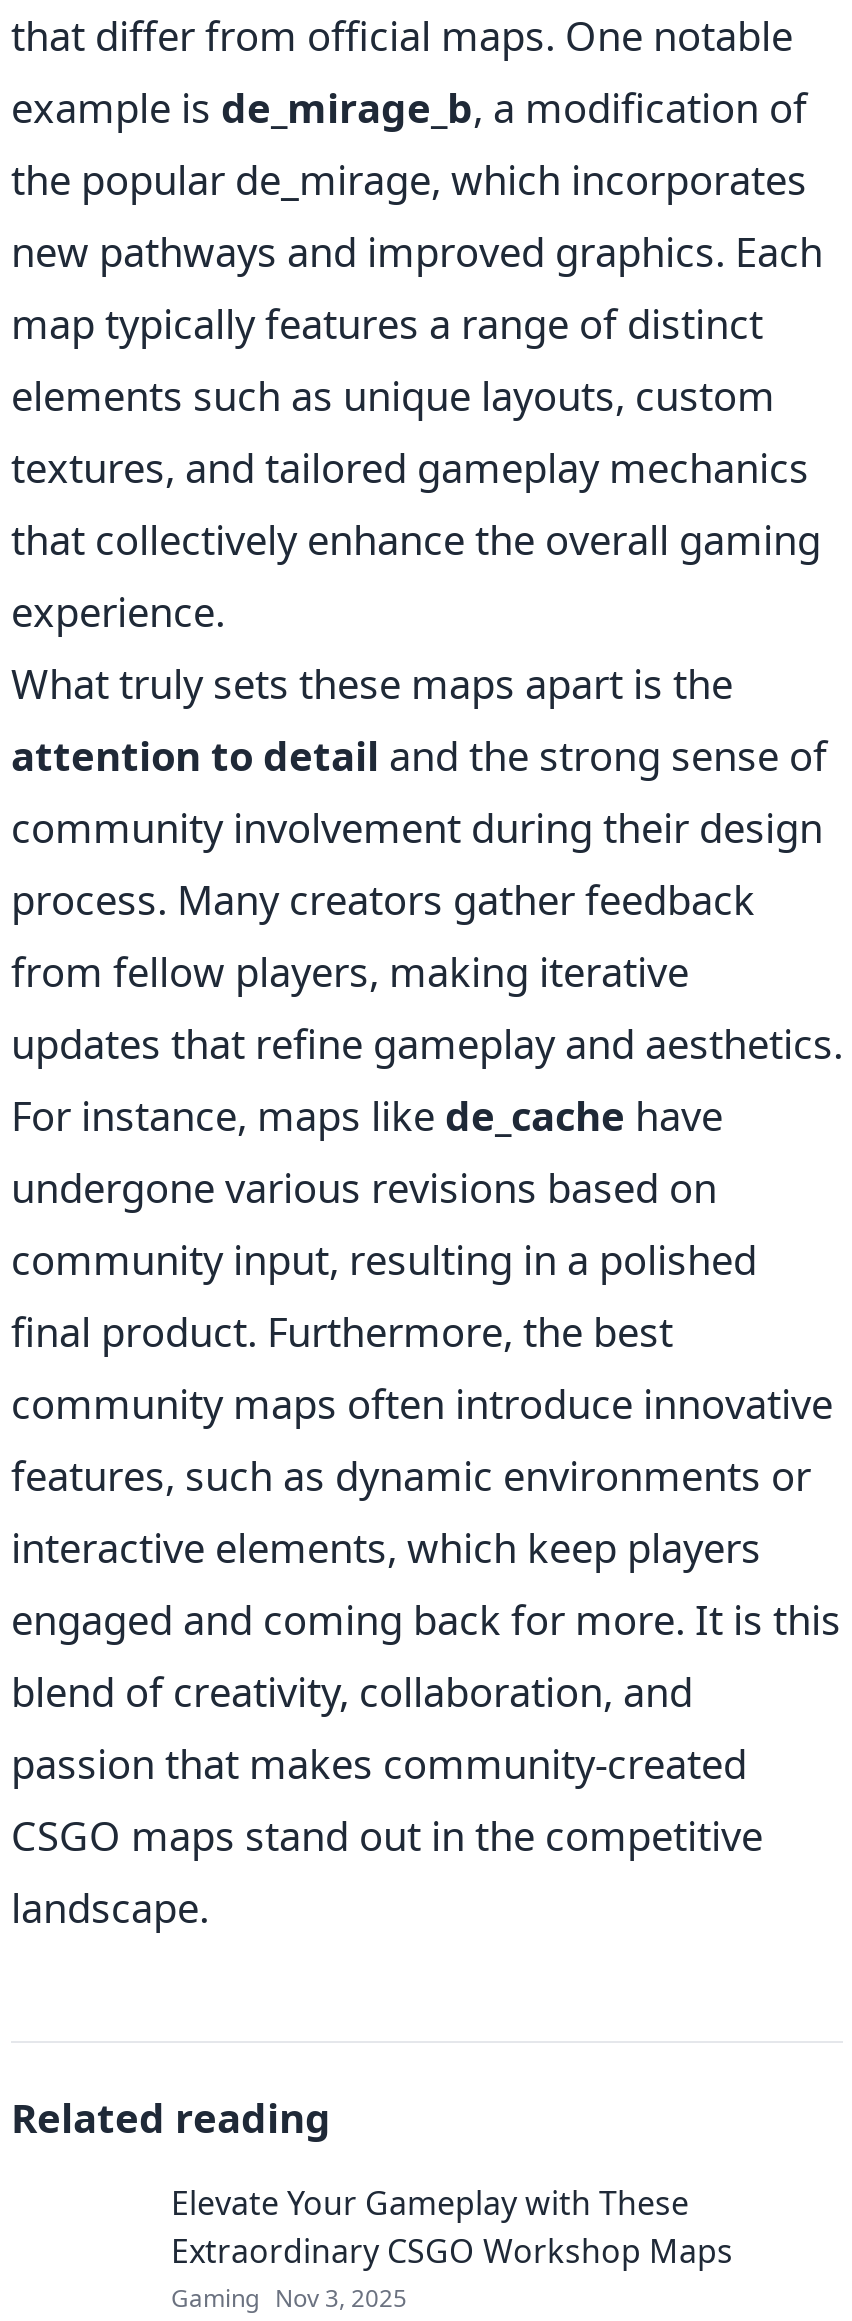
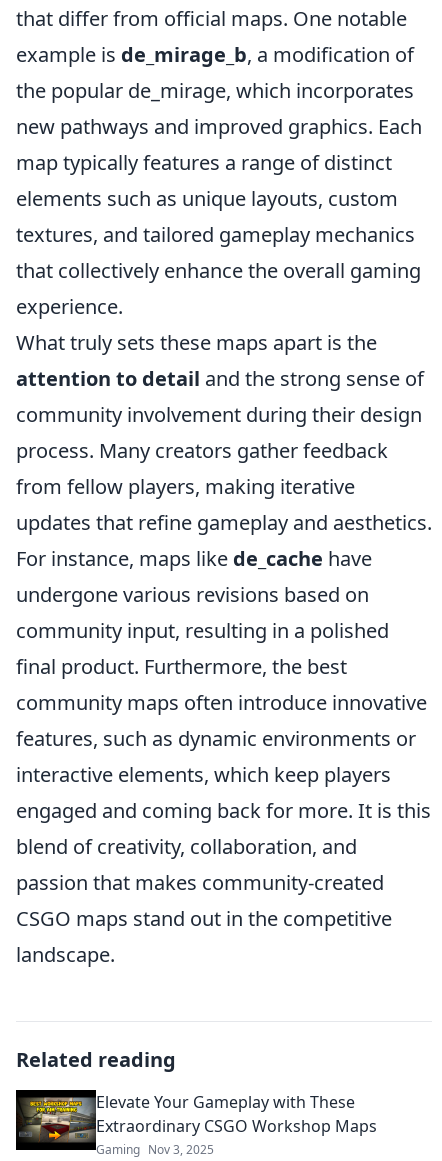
+ [image]
